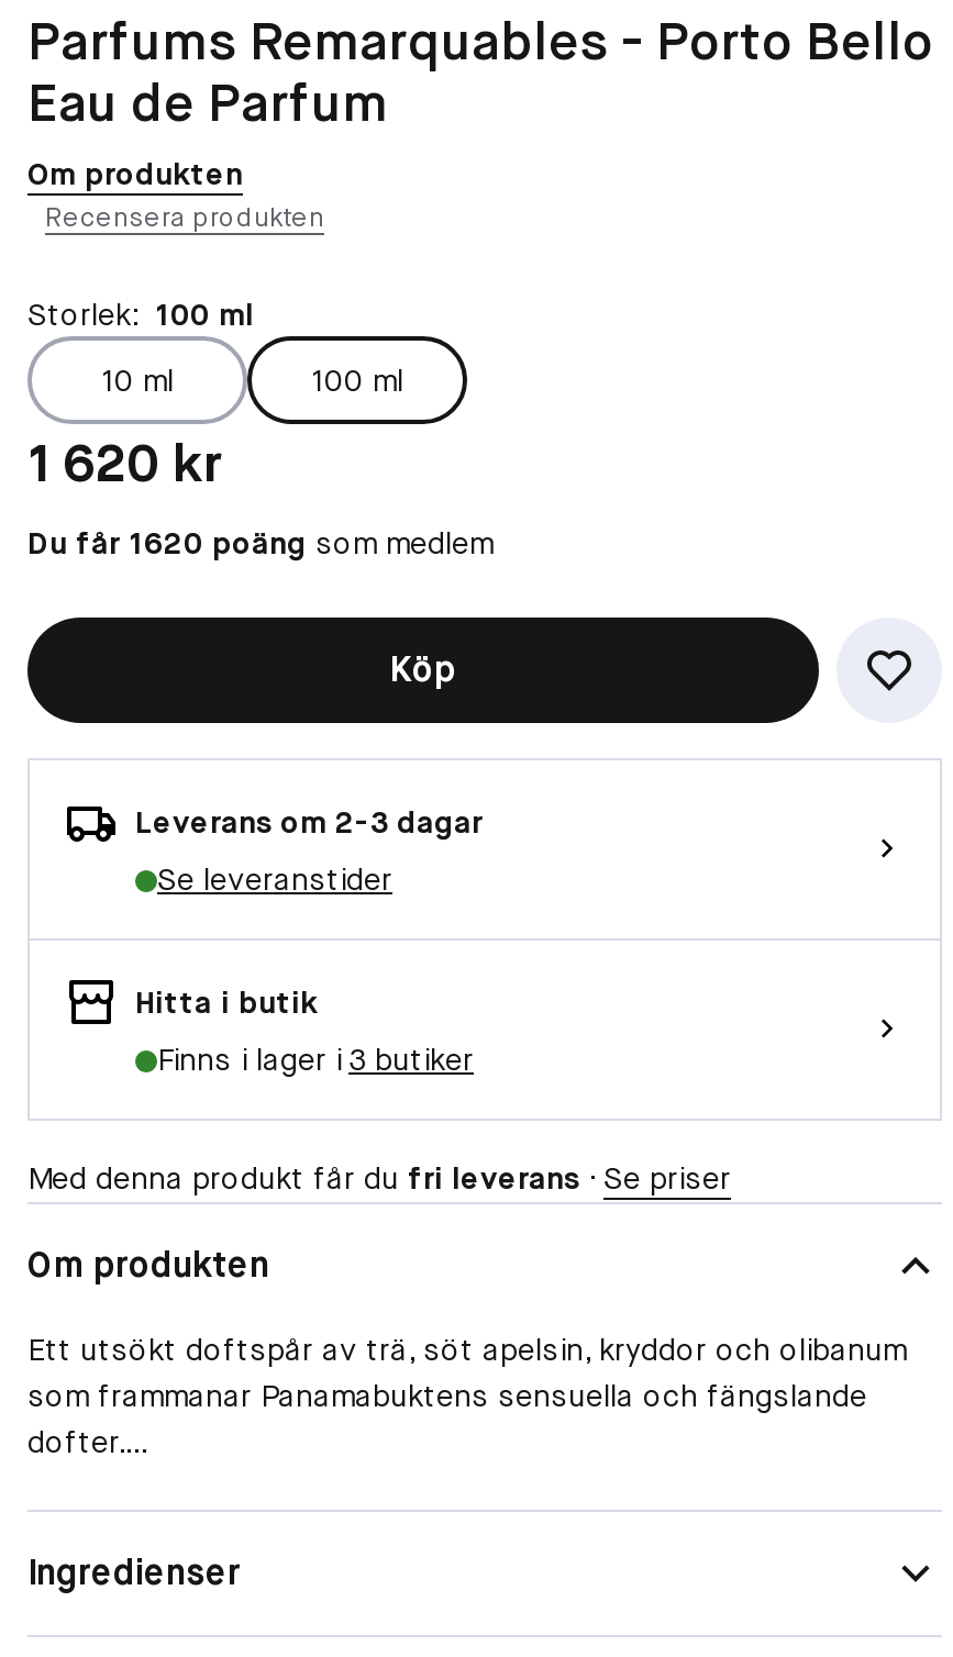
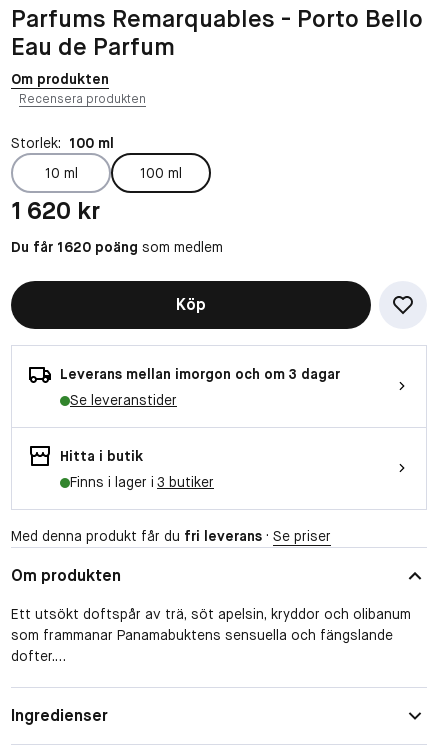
- Leverans om 2-3 dagar
+ Leverans mellan imorgon och om 3 dagar
